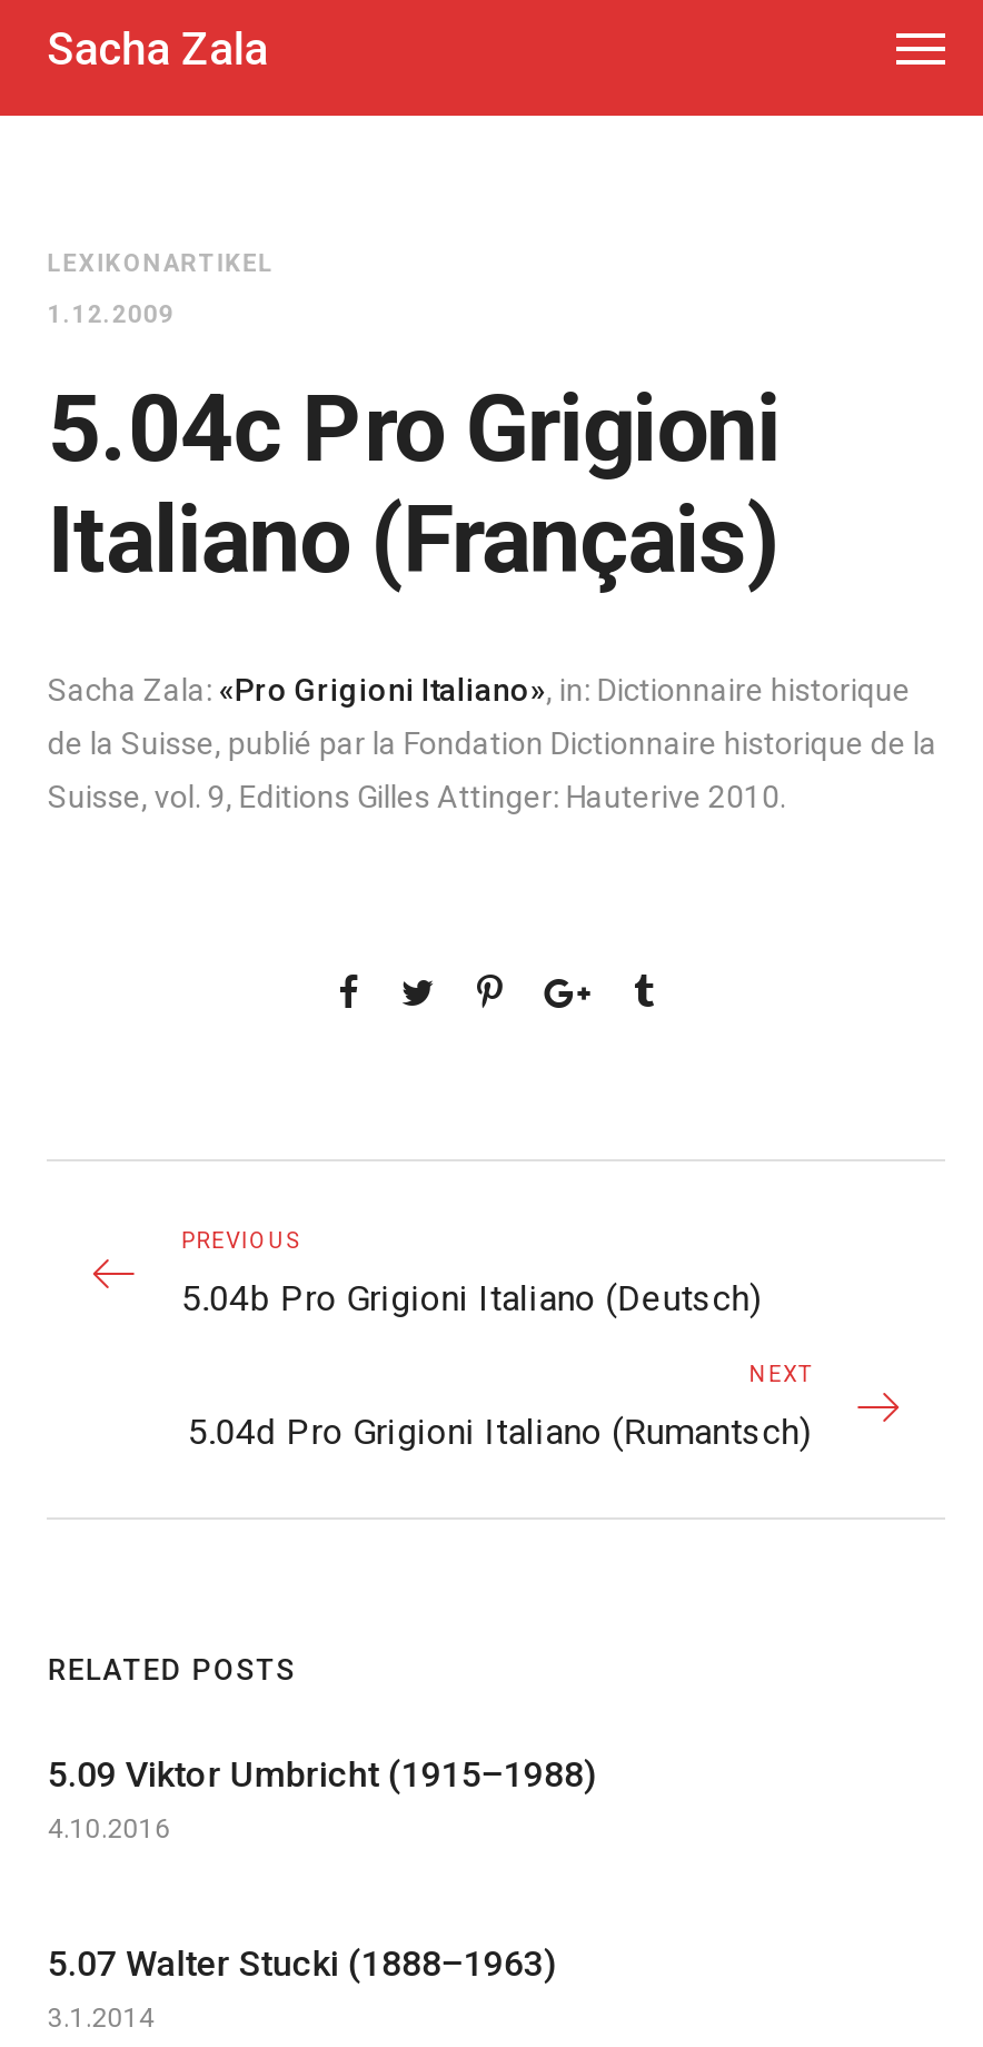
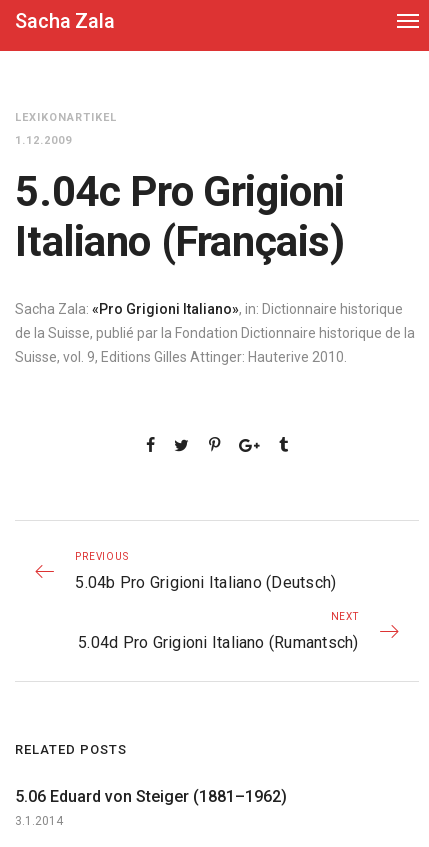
- 5.09 Viktor Umbricht (1915–1988)
- 4.10.2016
- 5.07 Walter Stucki (1888–1963)
+ 5.06 Eduard von Steiger (1881–1962)
